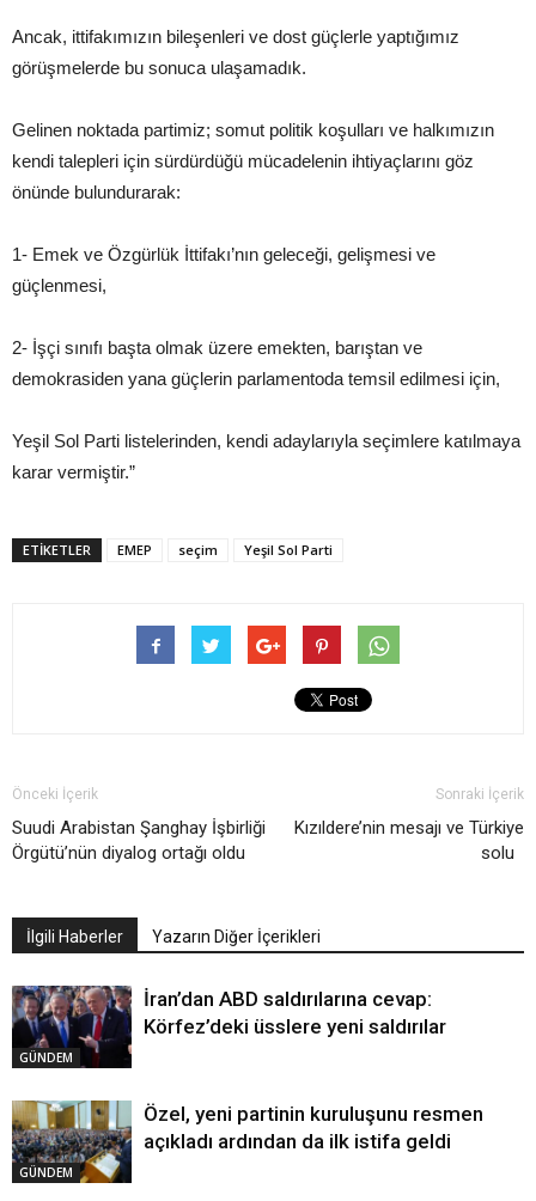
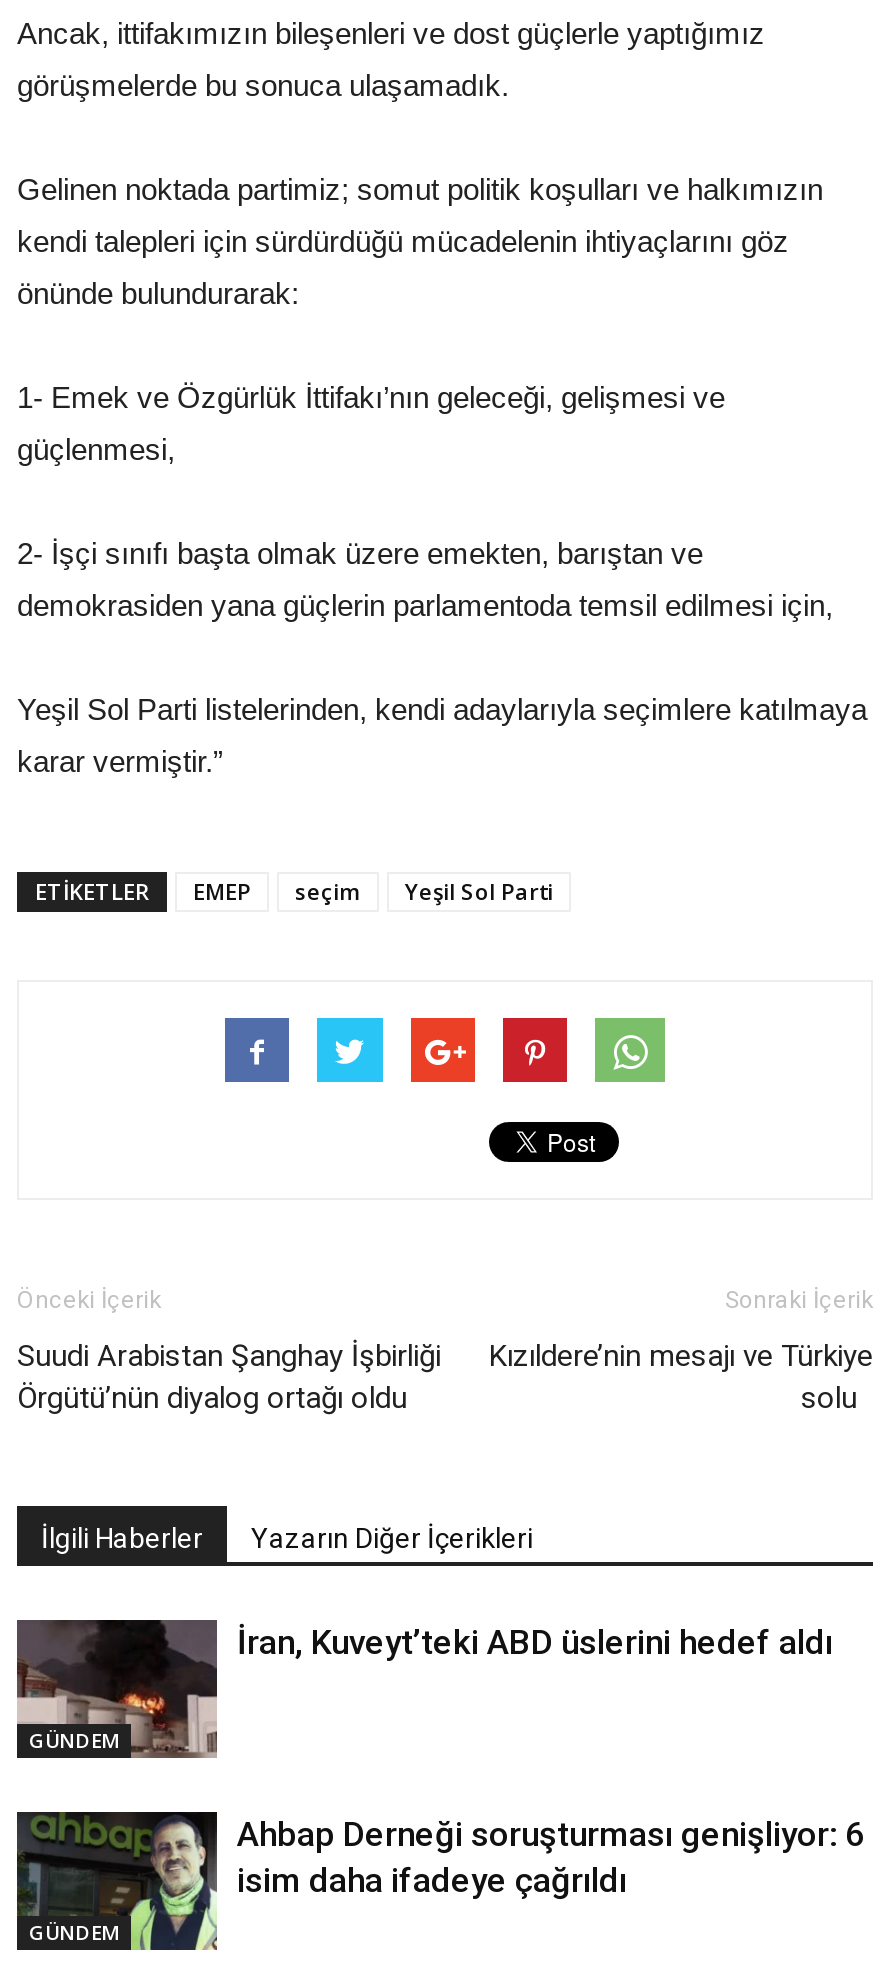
- [image]
- İran’dan ABD saldırılarına cevap:
- Körfez’deki üsslere yeni saldırılar
+ [image]
+ İran, Kuveyt’teki ABD üslerini hedef aldı

- [image]
- Özel, yeni partinin kuruluşunu resmen
- açıkladı ardından da ilk istifa geldi
+ [image]
+ Ahbap Derneği soruşturması genişliyor: 6
+ isim daha ifadeye çağrıldı
